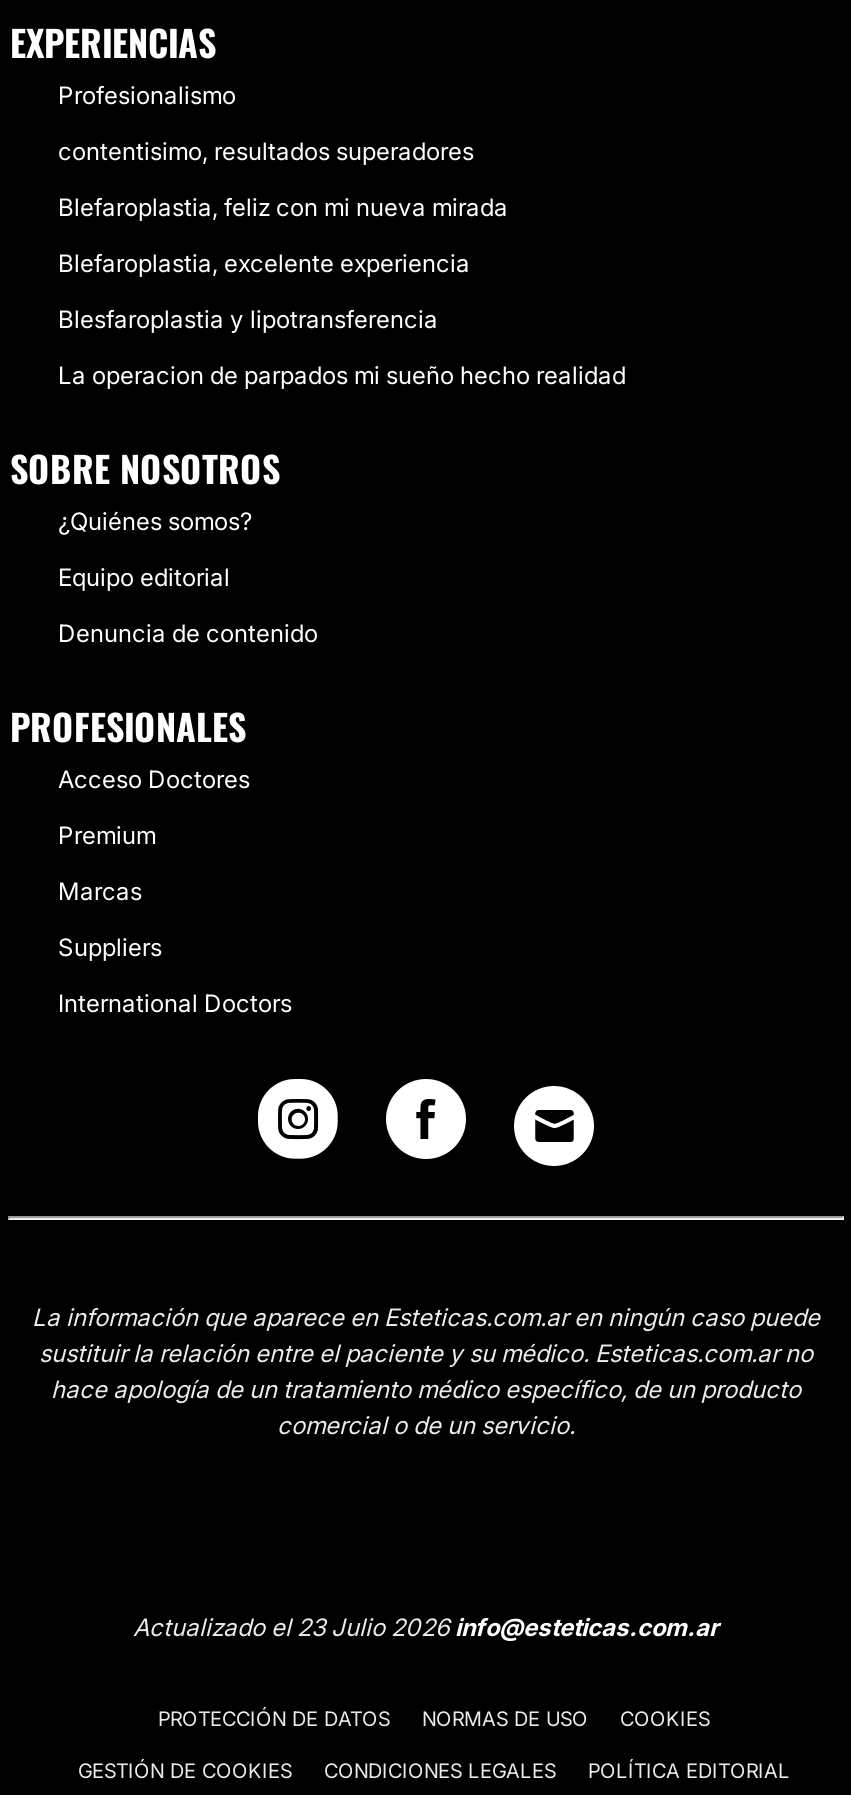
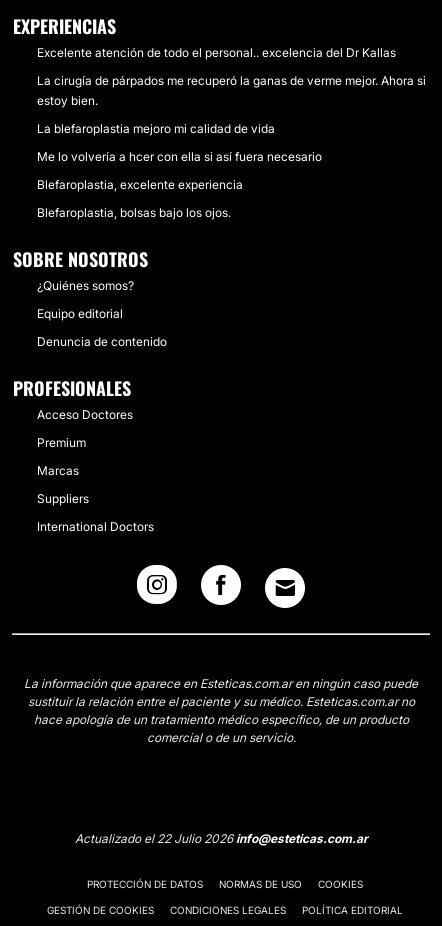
- Profesionalismo
- contentisimo, resultados superadores
- Blefaroplastia, feliz con mi nueva mirada
+ Excelente atención de todo el personal.. excelencia del Dr Kallas
+ La cirugía de párpados me recuperó la ganas de verme mejor. Ahora si
+ estoy bien.
+ La blefaroplastia mejoro mi calidad de vida
+ Me lo volvería a hcer con ella si así fuera necesario

moved down: Blefaroplastia, excelente experiencia

- Blesfaroplastia y lipotransferencia
- La operacion de parpados mi sueño hecho realidad
+ Blefaroplastia, bolsas bajo los ojos.

- Actualizado el 23 Julio 2026info@esteticas.com.ar
+ Actualizado el 22 Julio 2026info@esteticas.com.ar
